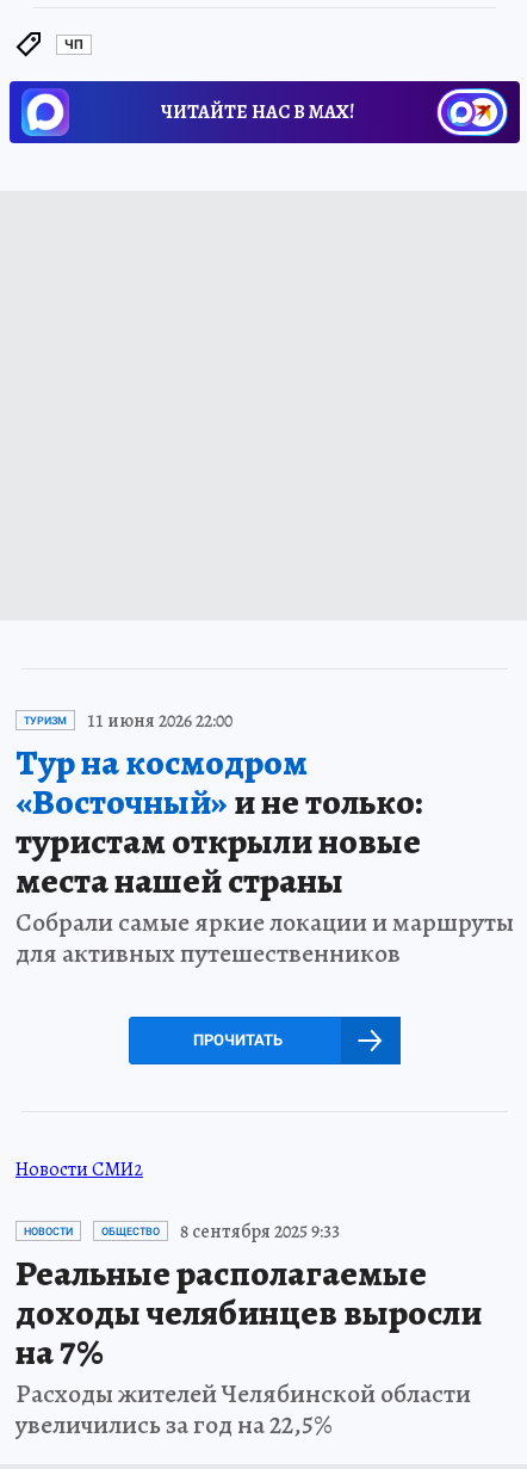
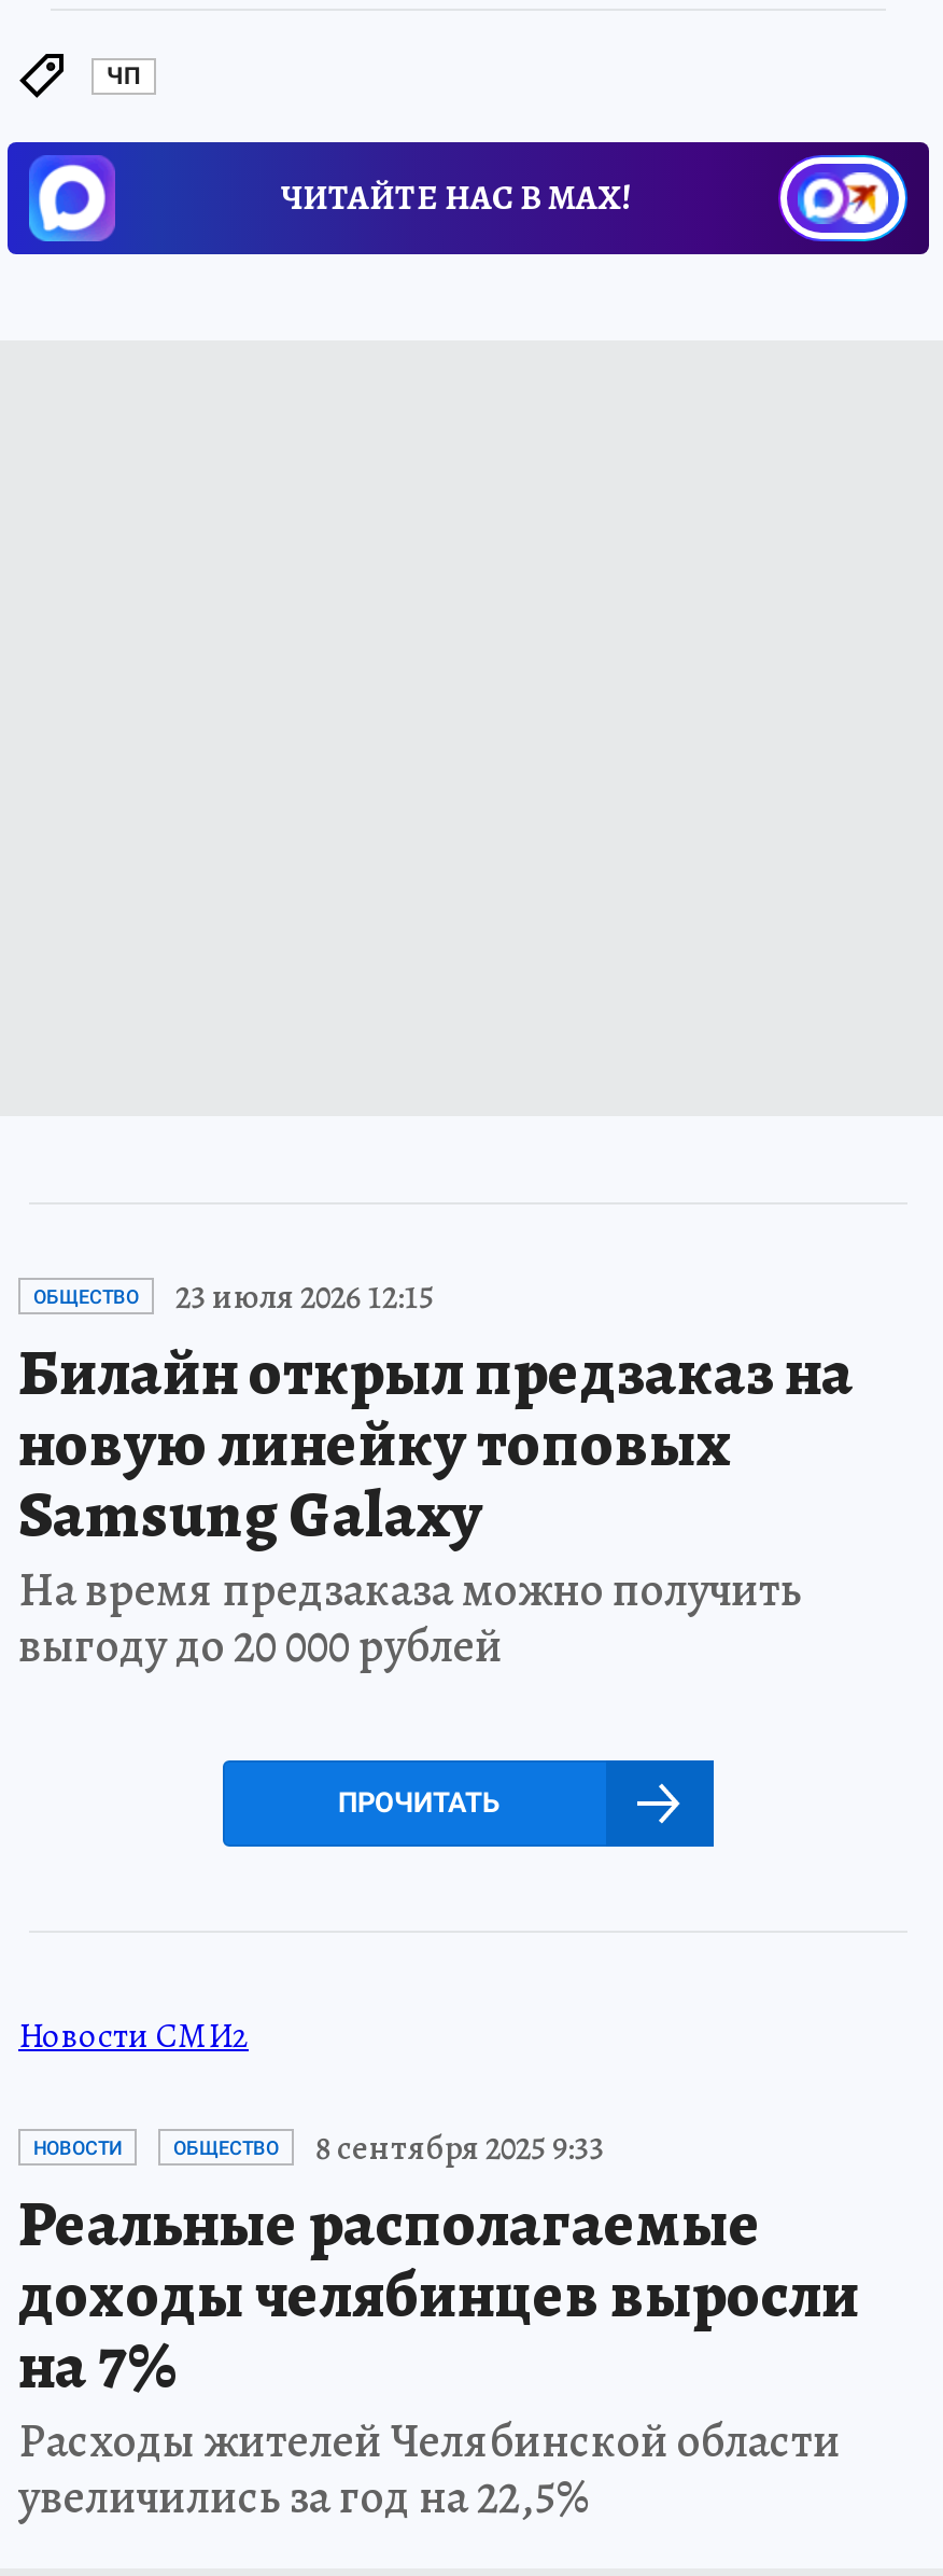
- ТУРИЗМ
- 11 июня 2026 22:00
- Тур на космодром
- «Восточный»и не только:
- туристам открыли новые
- места нашей страны
- Собрали самые яркие локации и маршруты
- для активных путешественников
+ ОБЩЕСТВО
+ 23 июля 2026 12:15
+ Билайн открыл предзаказ на
+ новую линейку топовых
+ Samsung Galaxy
+ На время предзаказа можно получить
+ выгоду до 20 000 рублей
